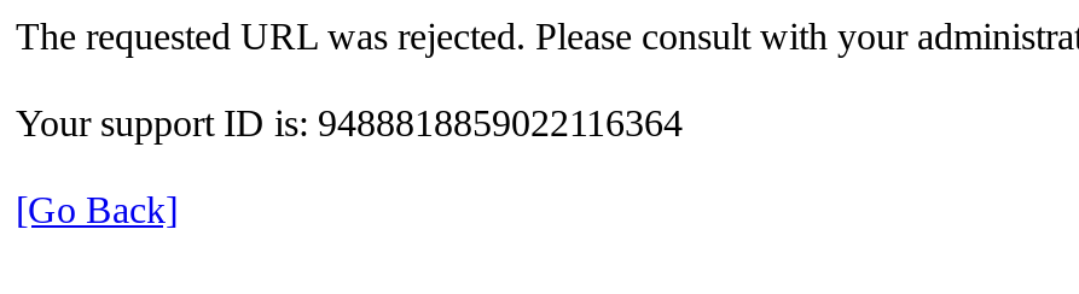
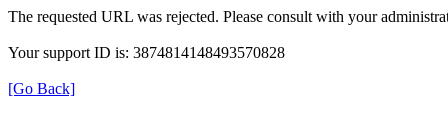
- Your support ID is: 9488818859022116364
+ Your support ID is: 3874814148493570828
